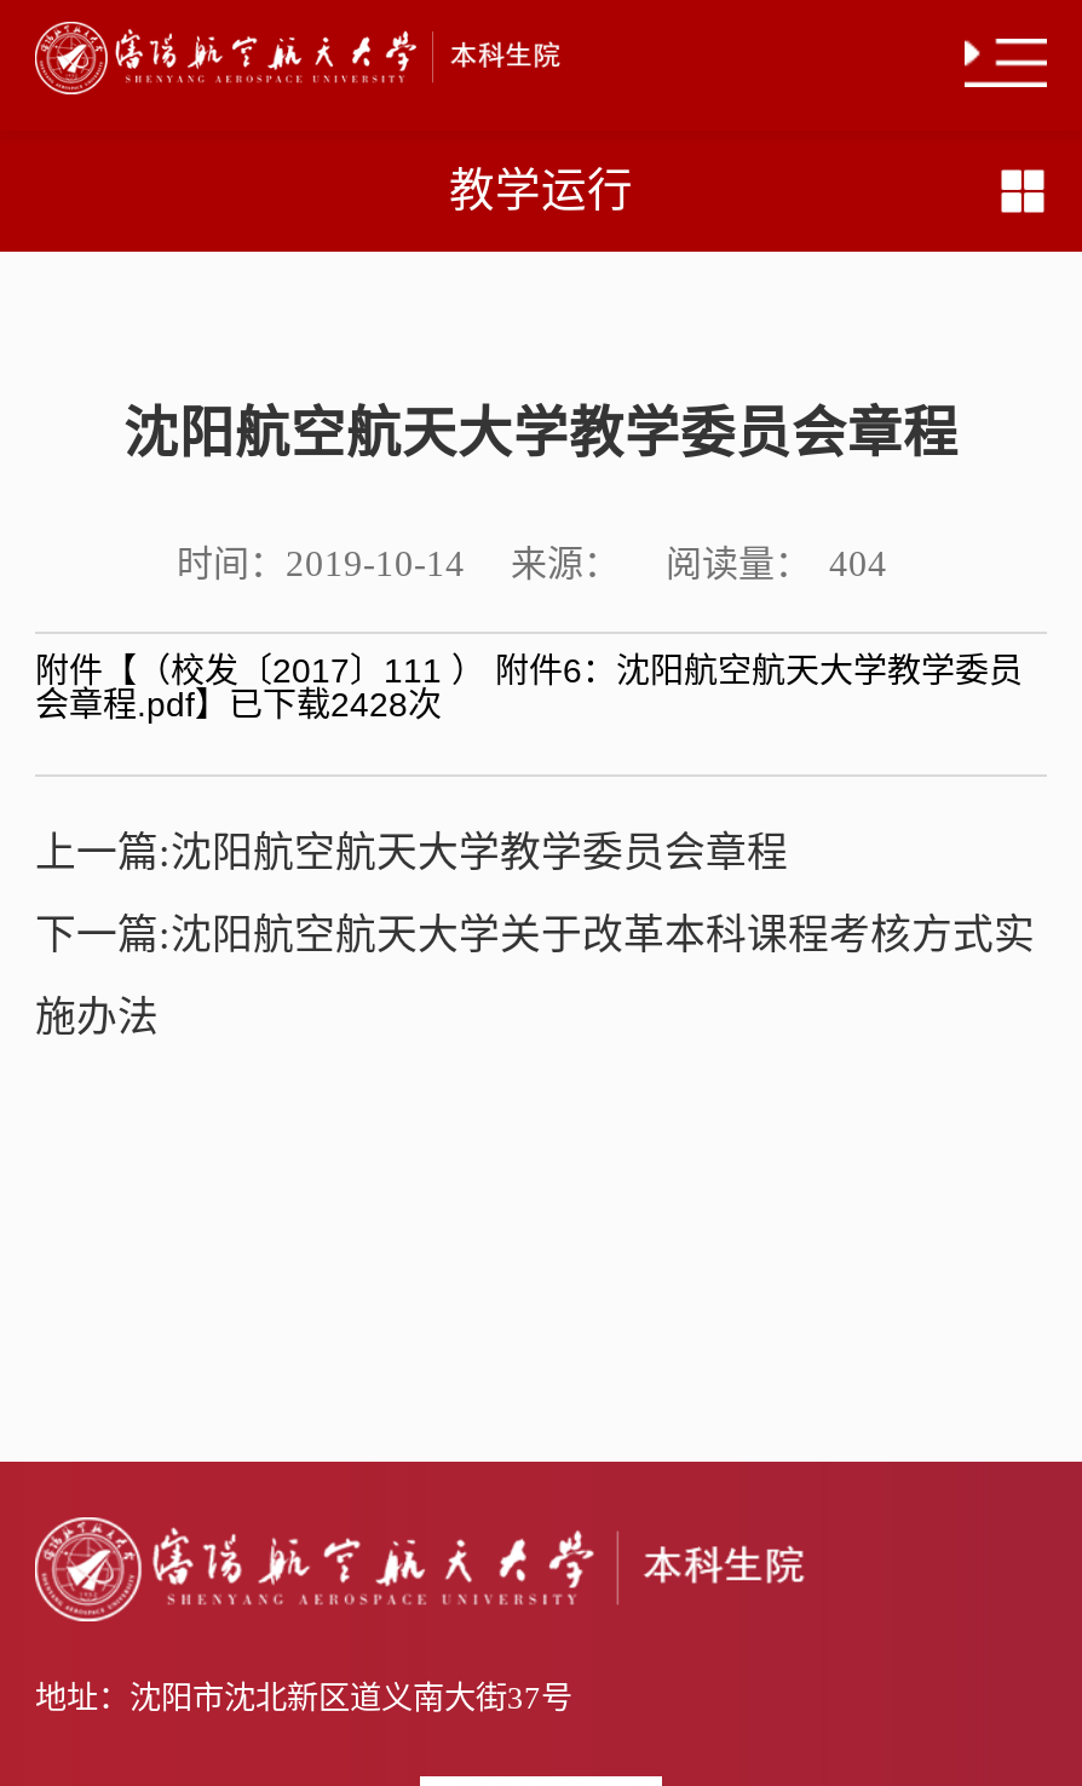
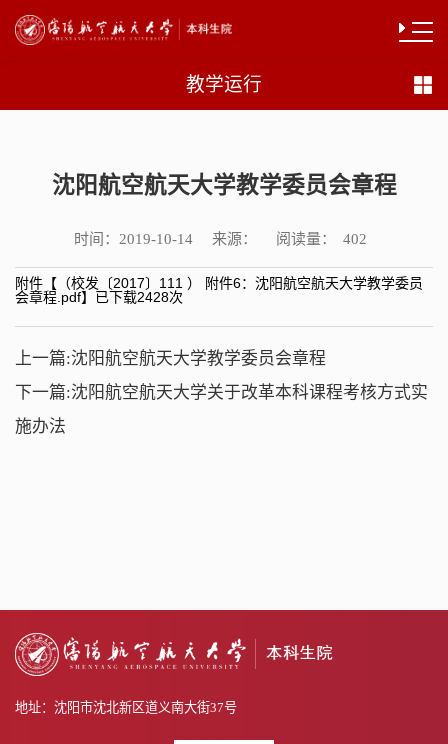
- 时间：2019-10-14 来源： 阅读量： 404
+ 时间：2019-10-14 来源： 阅读量： 402
